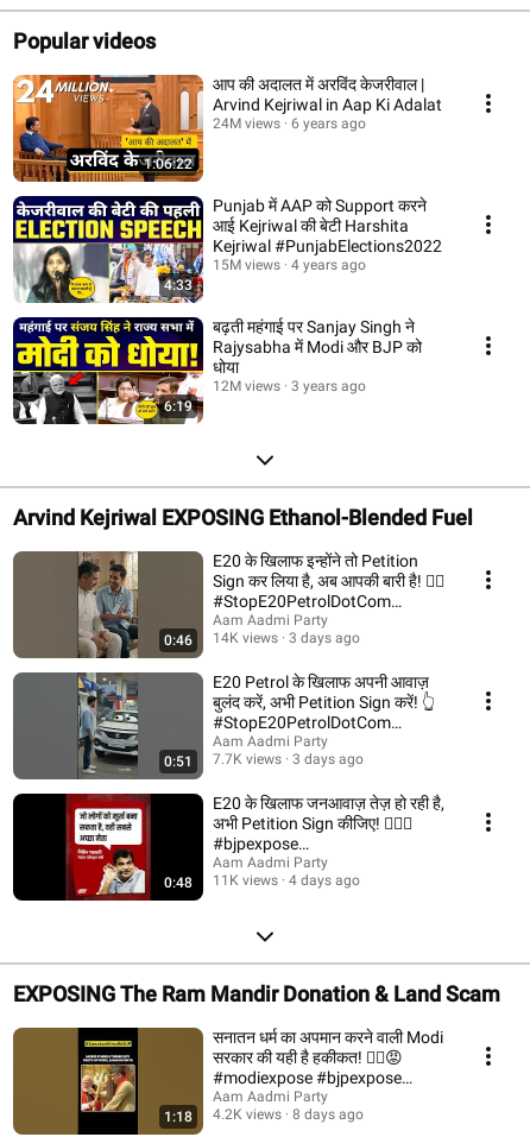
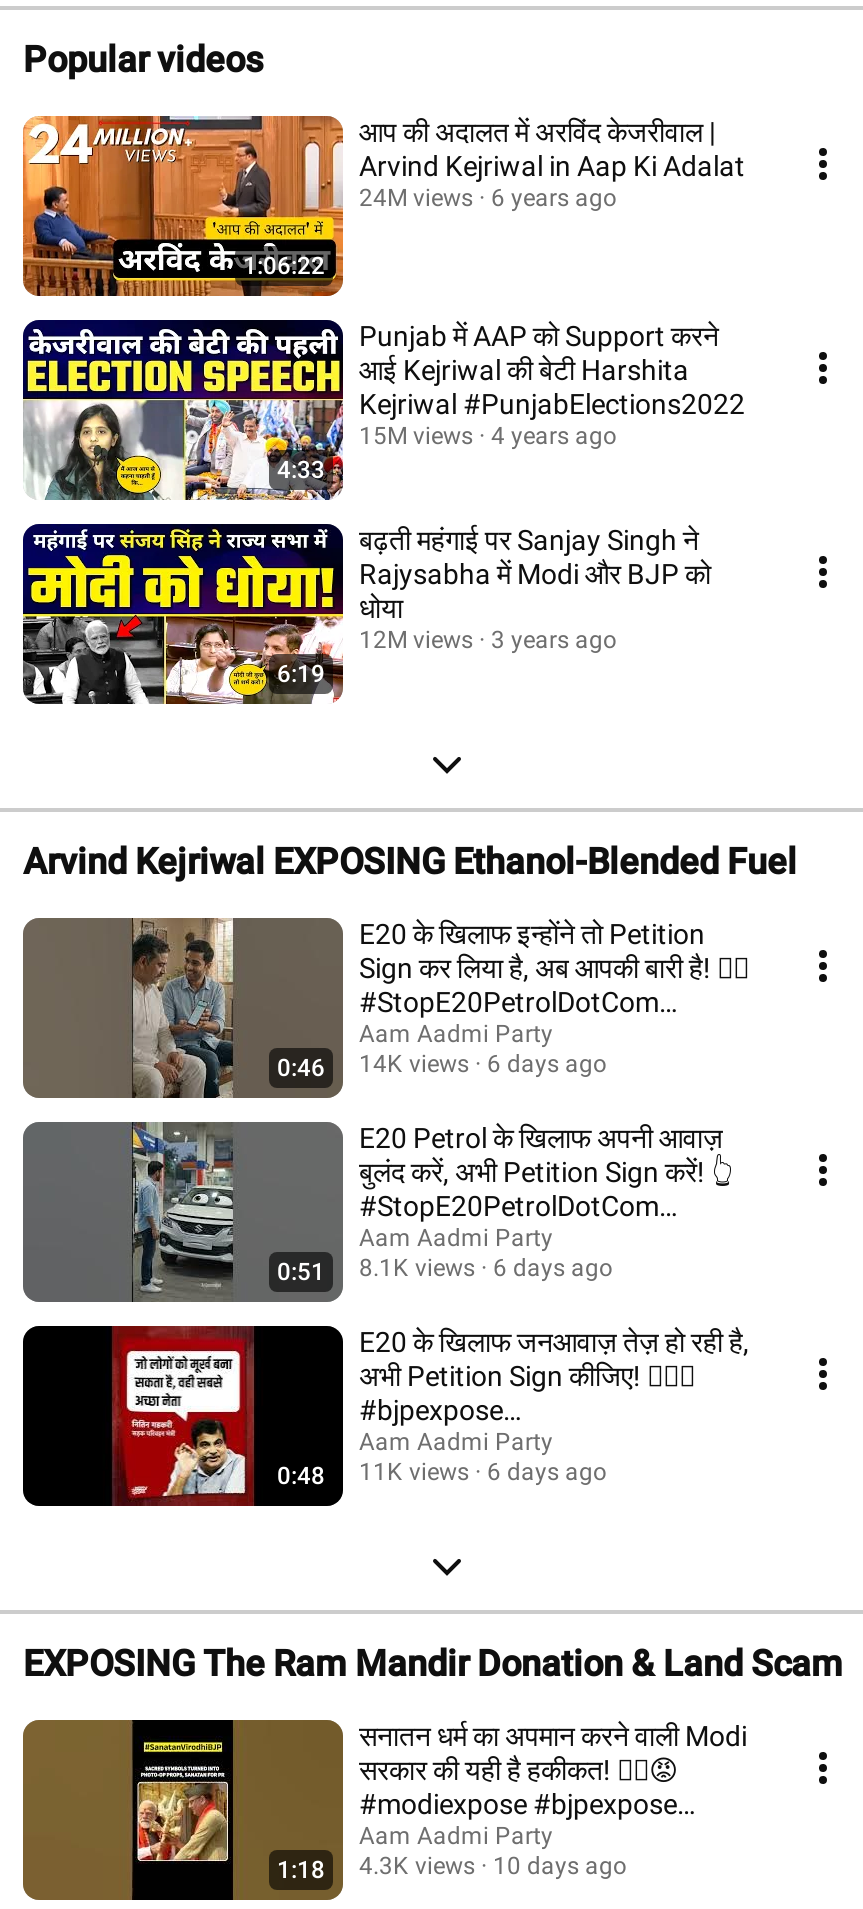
- 0:46 14K views 3 days ago
+ 0:46 14K views 6 days ago

- 7.7K views
+ 8.1K views

- 3 days ago
+ 6 days ago

- 0:48 11K views 4 days ago
+ 0:48 11K views 6 days ago

- 4.2K views
+ 4.3K views

- 8 days ago
+ 10 days ago
